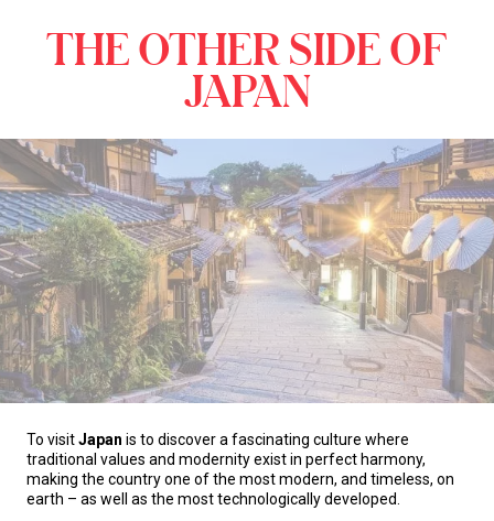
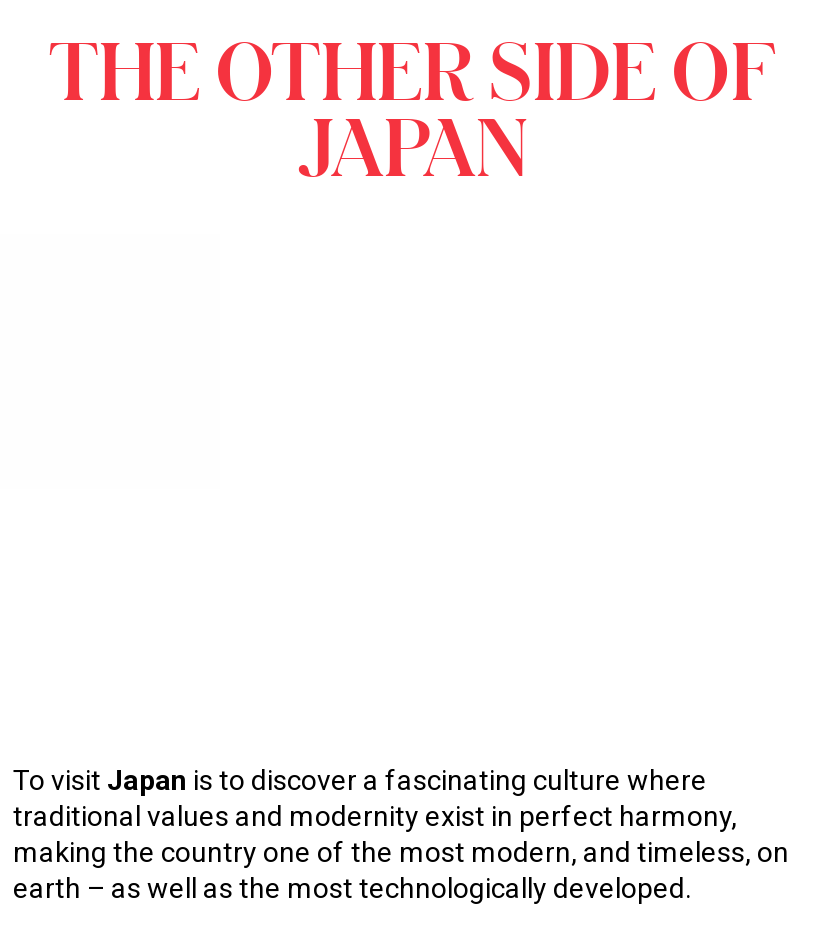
- [image]
